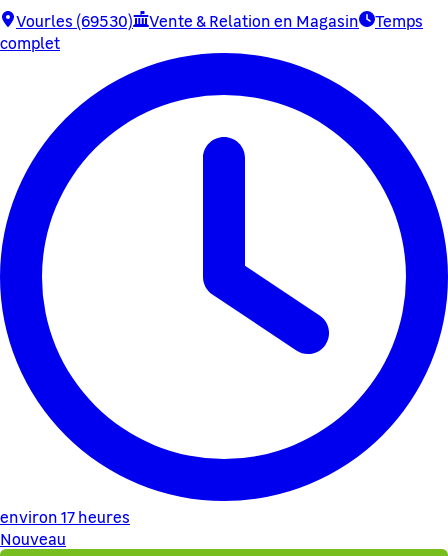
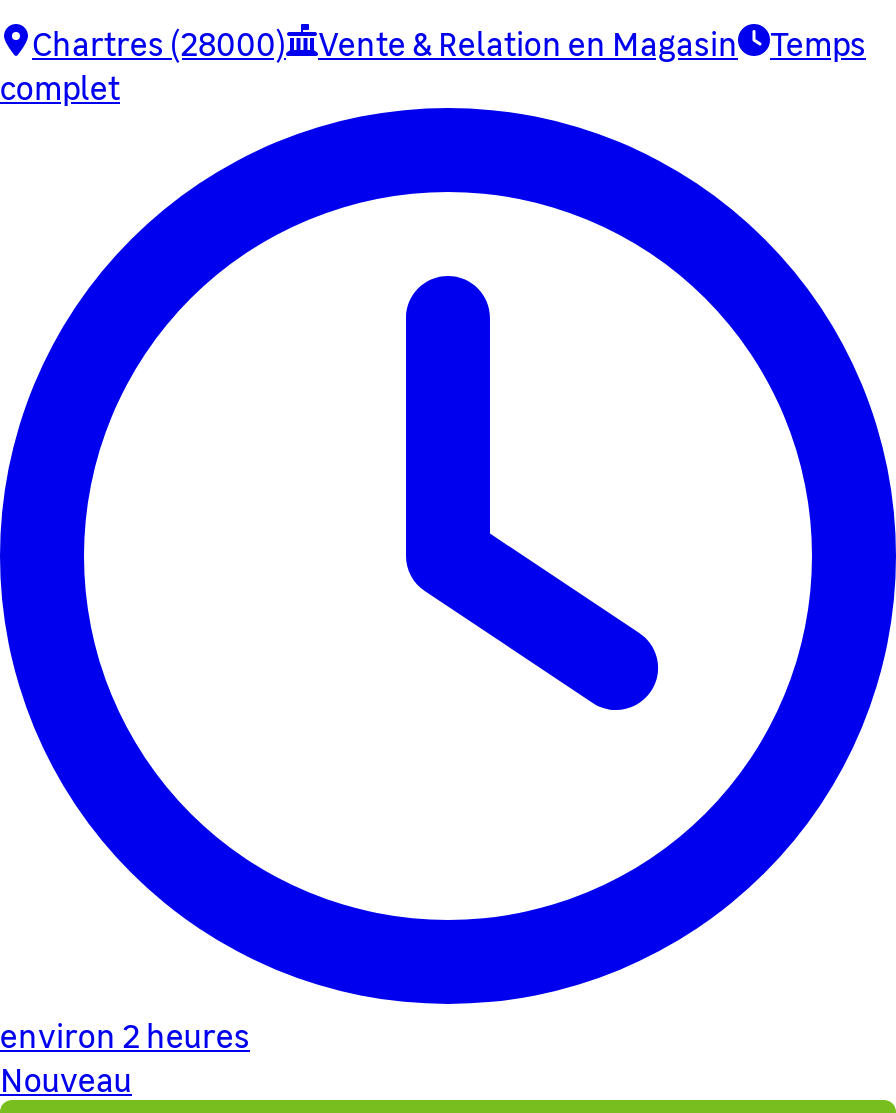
- Vourles (69530) Vente & Relation en Magasin Temps
+ Chartres (28000) Vente & Relation en Magasin Temps

- environ 17 heures
+ environ 2 heures
